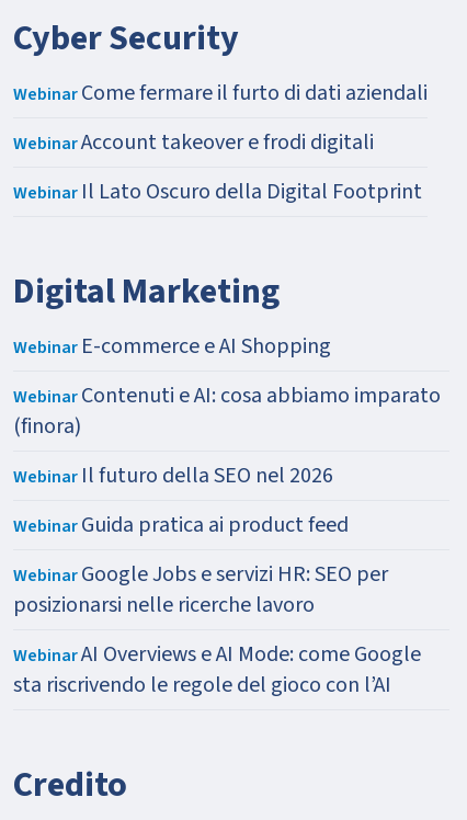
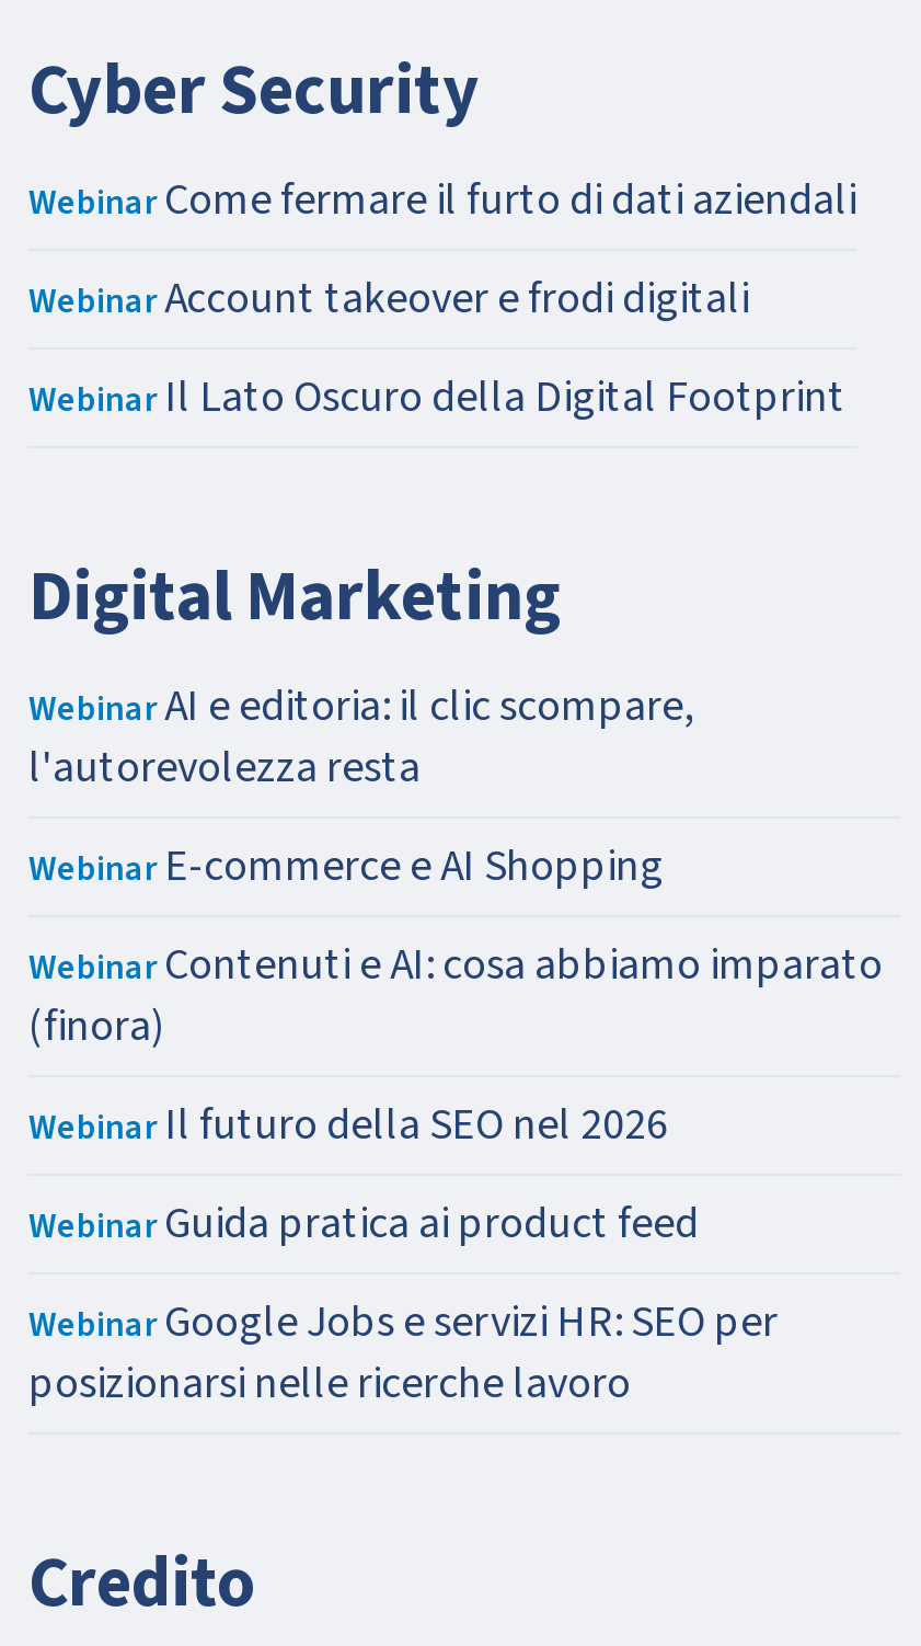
+ Webinar AI e editoria: il clic scompare,
+ l'autorevolezza resta

moved down: Webinar E-commerce e AI Shopping | Webinar Contenuti e AI: cosa abbiamo imparato | (finora) | Webinar Il futuro della SEO nel 2026 | Webinar Guida pratica ai product feed | Webinar Google Jobs e servizi HR: SEO per | posizionarsi nelle ricerche lavoro

- Webinar AI Overviews e AI Mode: come Google
- sta riscrivendo le regole del gioco con l’AI
